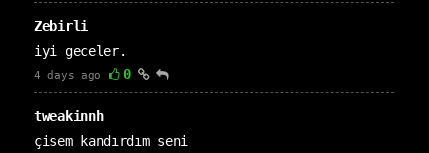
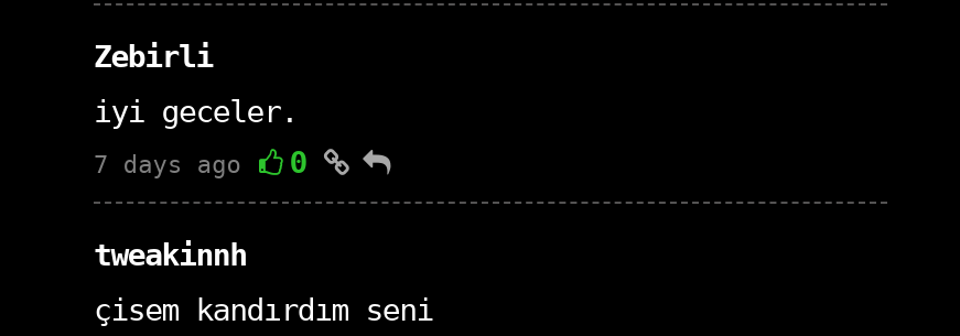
- 4 days ago 0
+ 7 days ago 0
